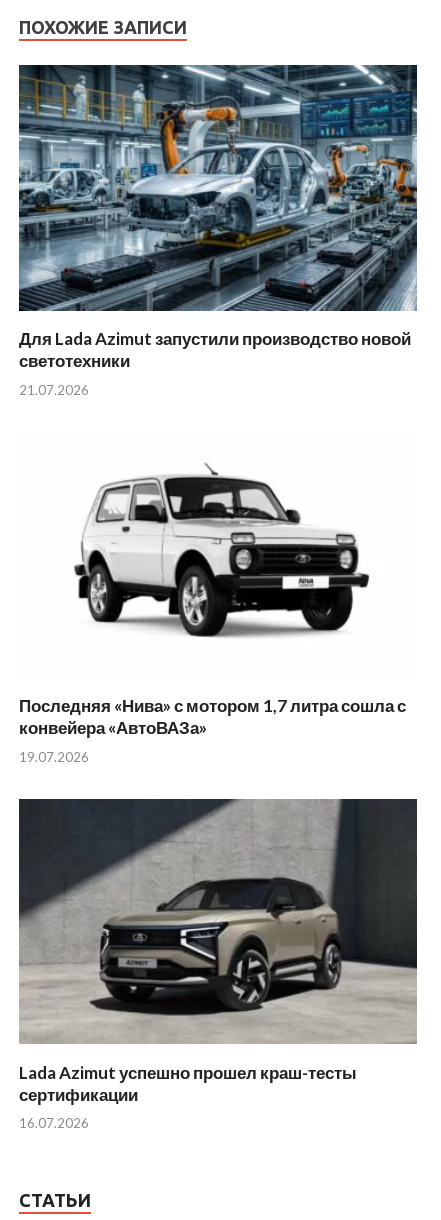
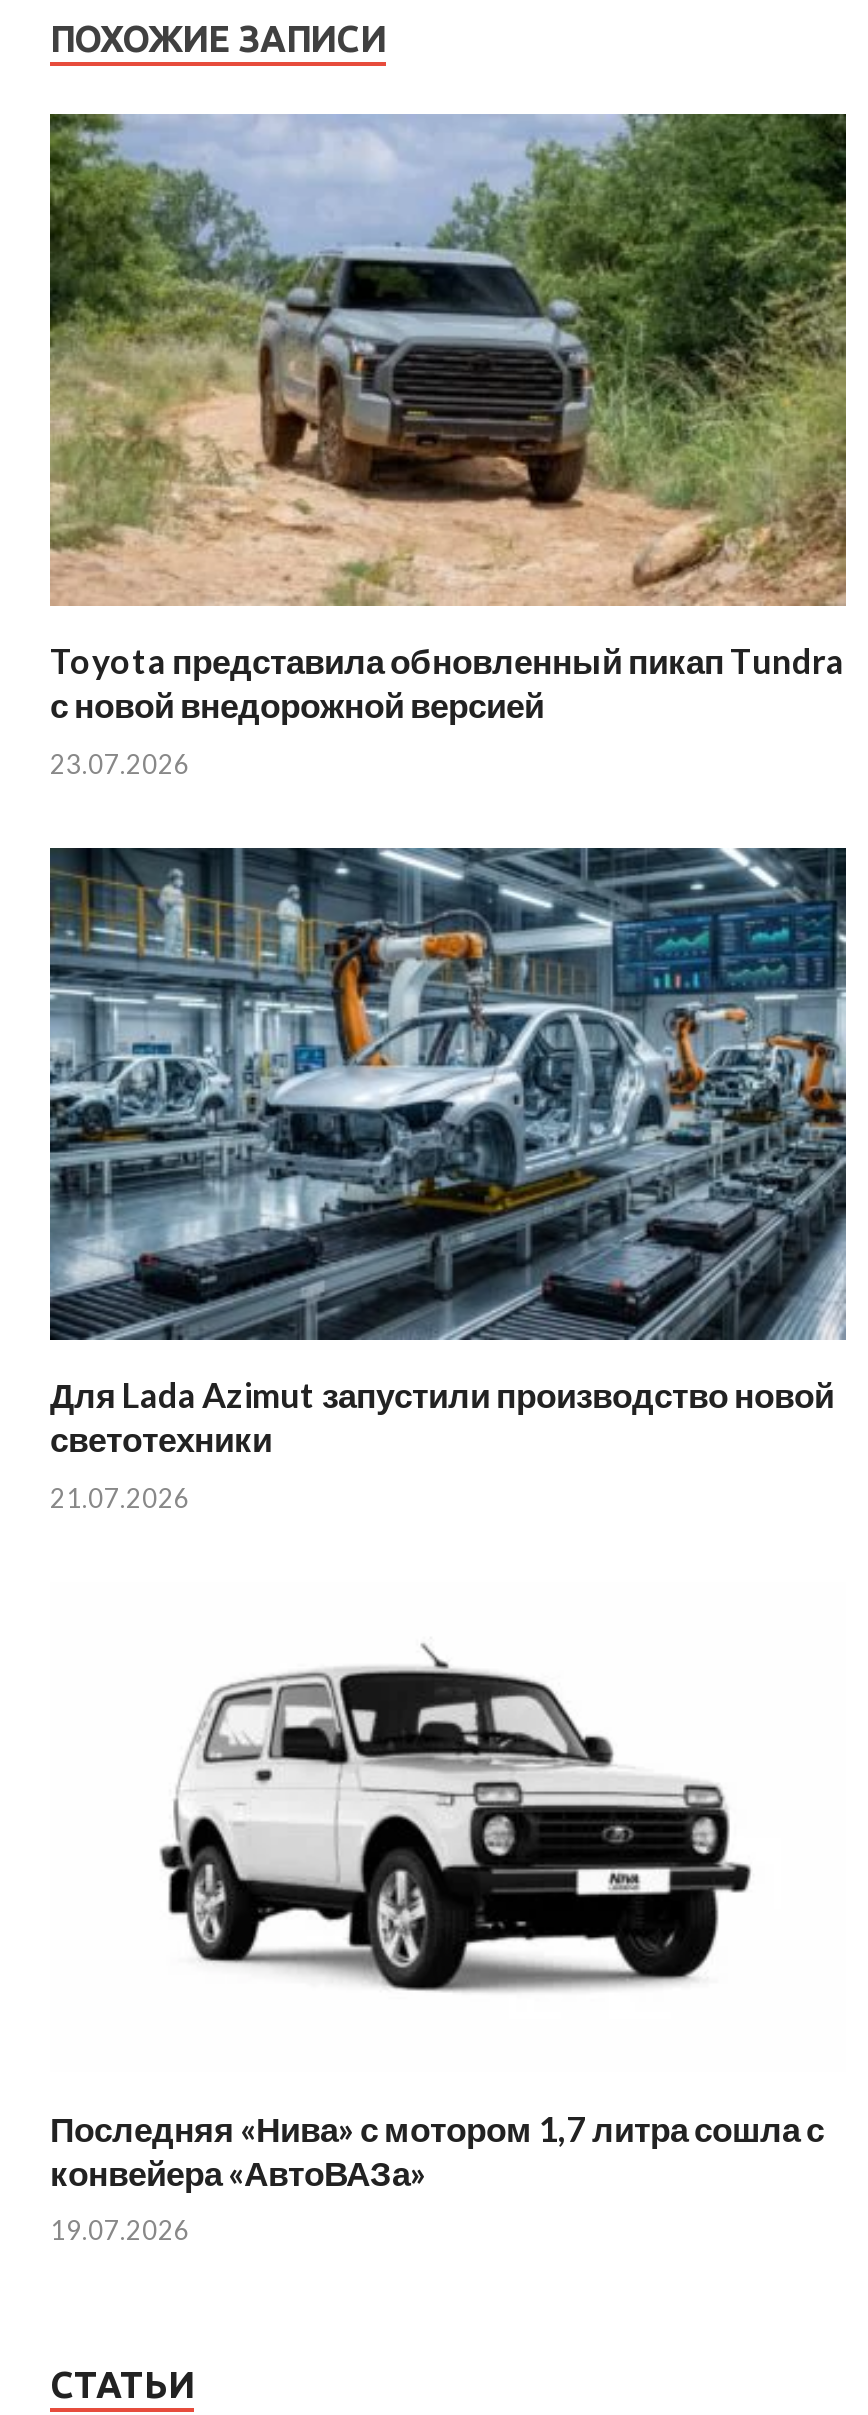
+ [image]
+ Toyota представила обновленный пикап Tundra
+ с новой внедорожной версией
+ 23.07.2026

moved down: [image] | Для Lada Azimut запустили производство новой | светотехники | 21.07.2026 | Последняя «Нива» с мотором 1,7 литра сошла с | конвейера «АвтоВАЗа» | 19.07.2026

- [image]
- Lada Azimut успешно прошел краш-тесты
- сертификации
- 16.07.2026
